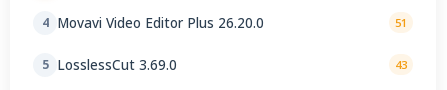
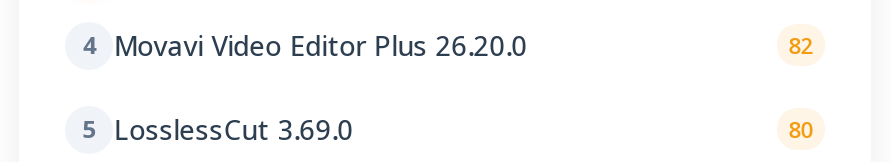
- 51
+ 82

- 43
+ 80
